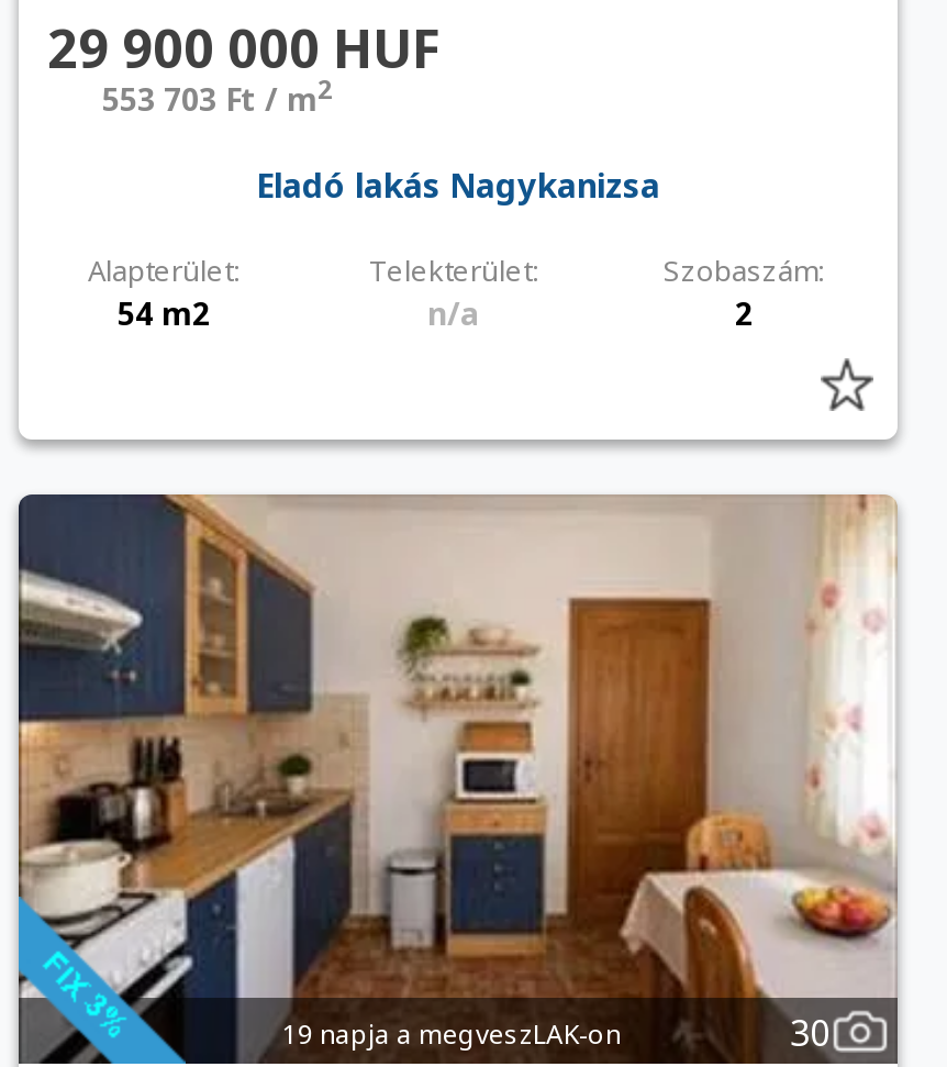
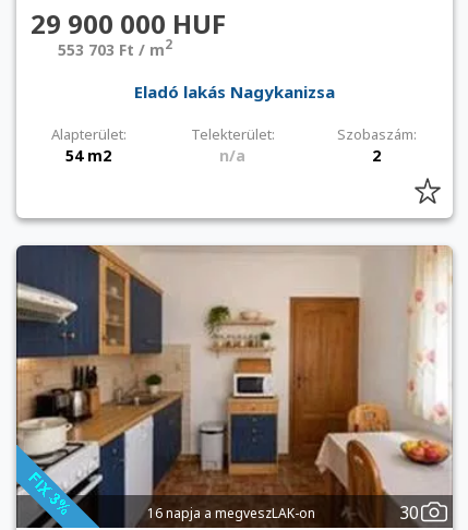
- 19 napja a megveszLAK-on
+ 16 napja a megveszLAK-on
